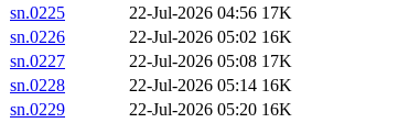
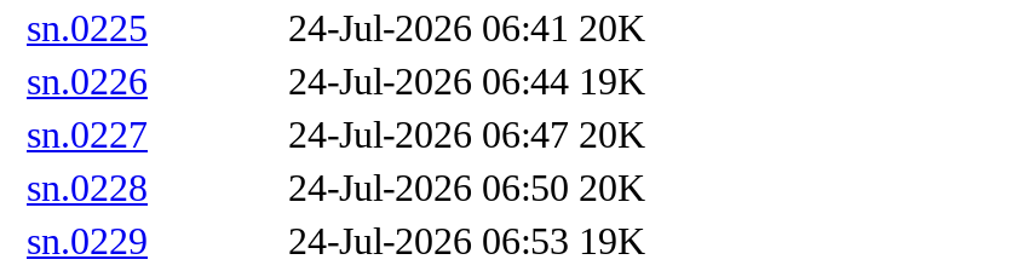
- 22-Jul-2026 04:56 17K
+ 24-Jul-2026 06:41 20K

- 22-Jul-2026 05:02 16K
+ 24-Jul-2026 06:44 19K

- 22-Jul-2026 05:08 17K
+ 24-Jul-2026 06:47 20K

- 22-Jul-2026 05:14 16K
+ 24-Jul-2026 06:50 20K

- 22-Jul-2026 05:20 16K
+ 24-Jul-2026 06:53 19K
